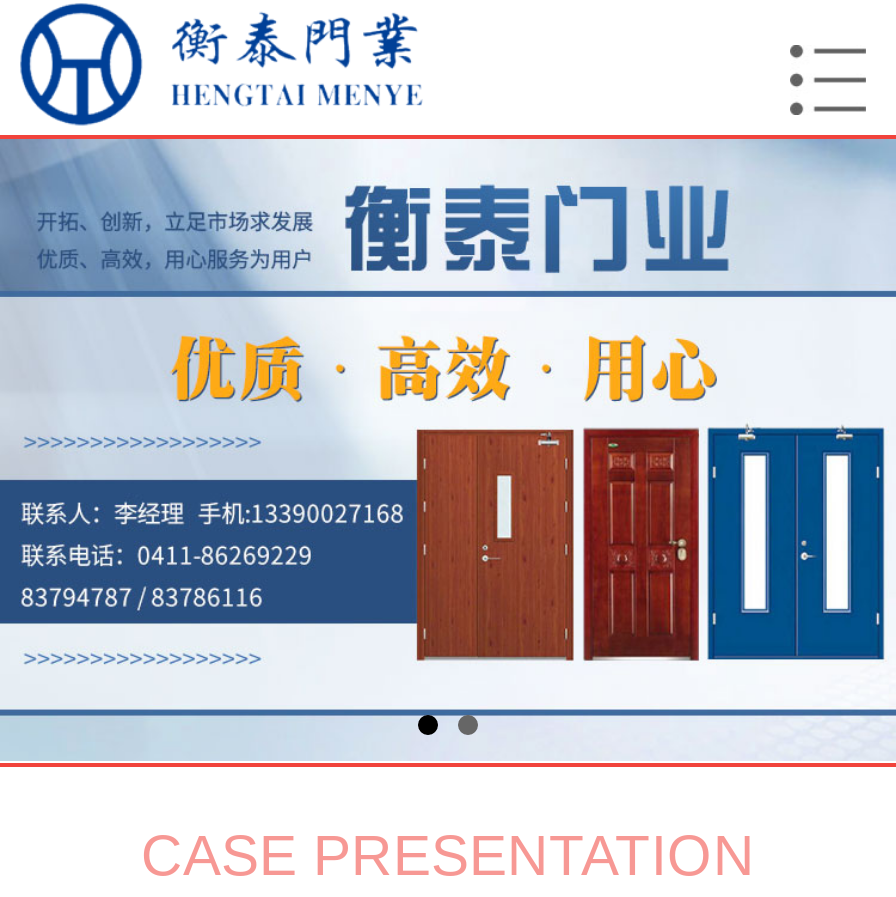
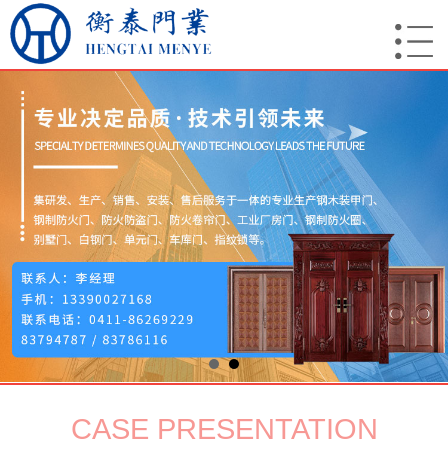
- [image]
+ [image]
